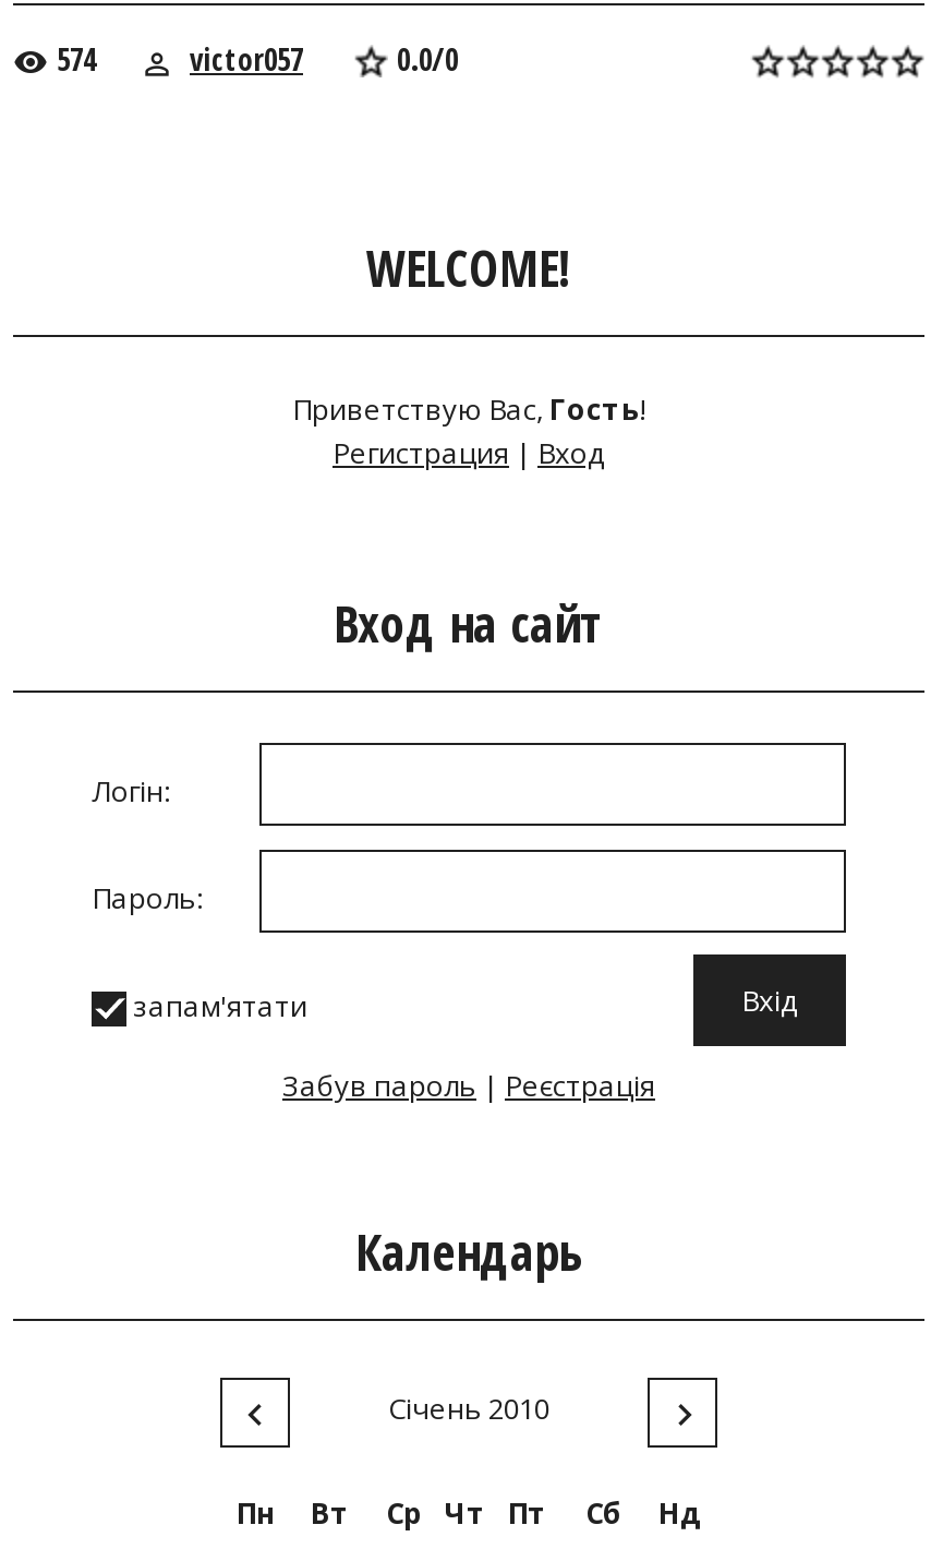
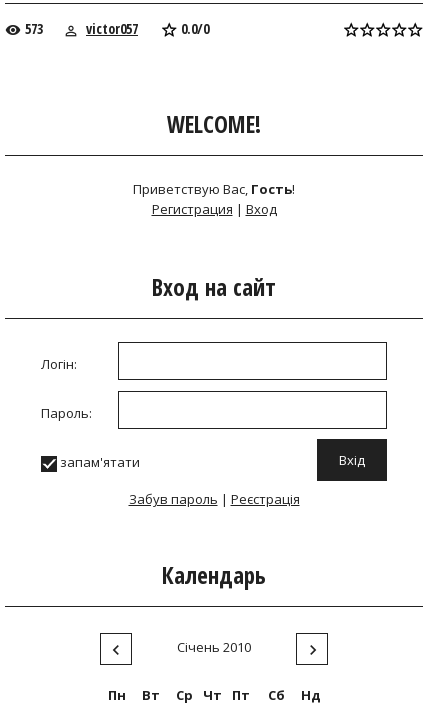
- 574
+ 573
